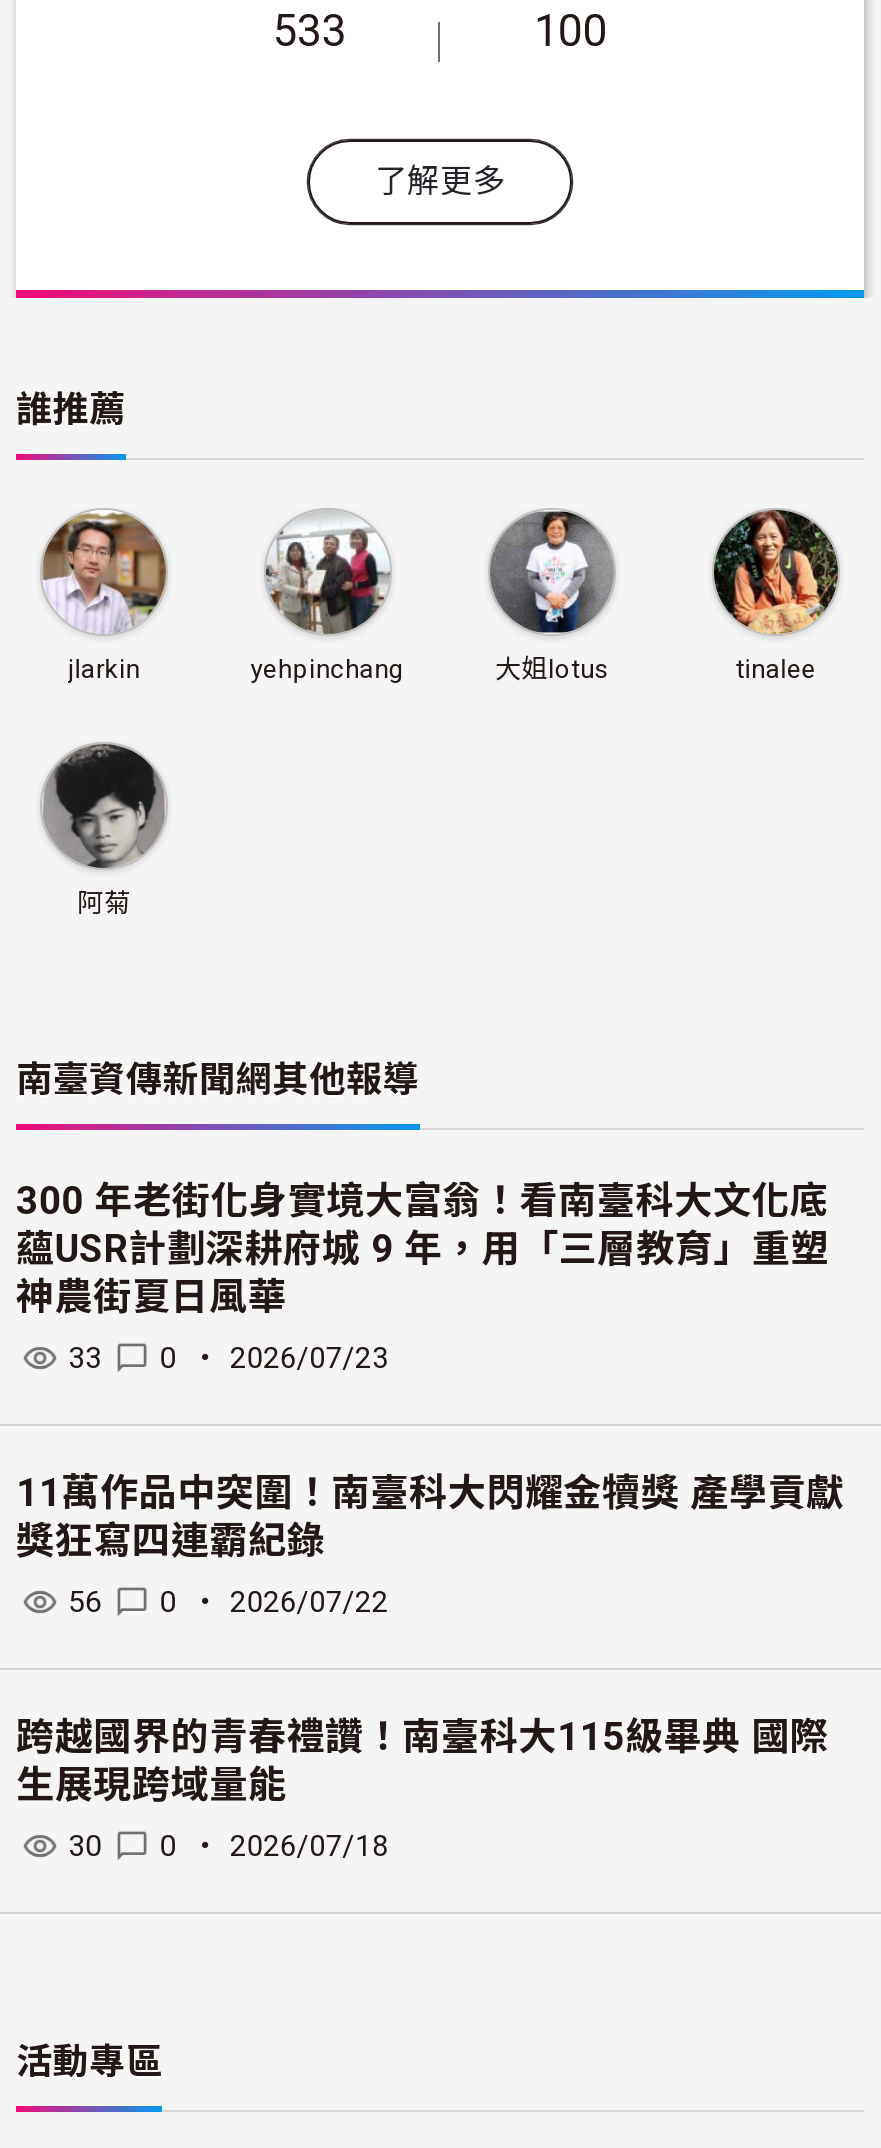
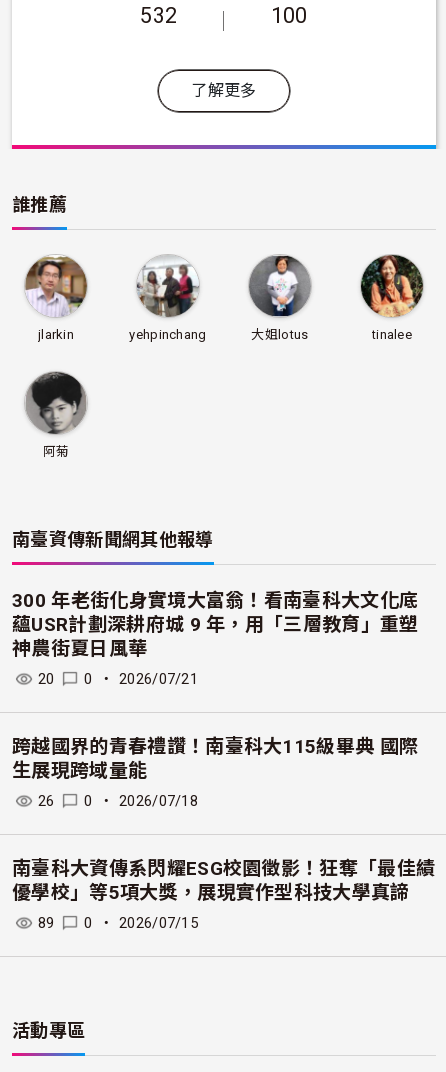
- 533
+ 532

- 33
- 0 ・2026/07/23
- 11萬作品中突圍！南臺科大閃耀金犢獎 產學貢獻
- 獎狂寫四連霸紀錄
- 56
- 0 ・2026/07/22
+ 20
+ 0 ・2026/07/21

moved up: 跨越國界的青春禮讚！南臺科大115級畢典 國際 | 生展現跨域量能 | 0 ・2026/07/18

- 30 0 ・2026/07/18
+ 26 0 ・2026/07/18

+ 南臺科大資傳系閃耀ESG校園徵影！狂奪「最佳績
+ 優學校」等5項大獎，展現實作型科技大學真諦
+ 89
+ 0 ・2026/07/15
